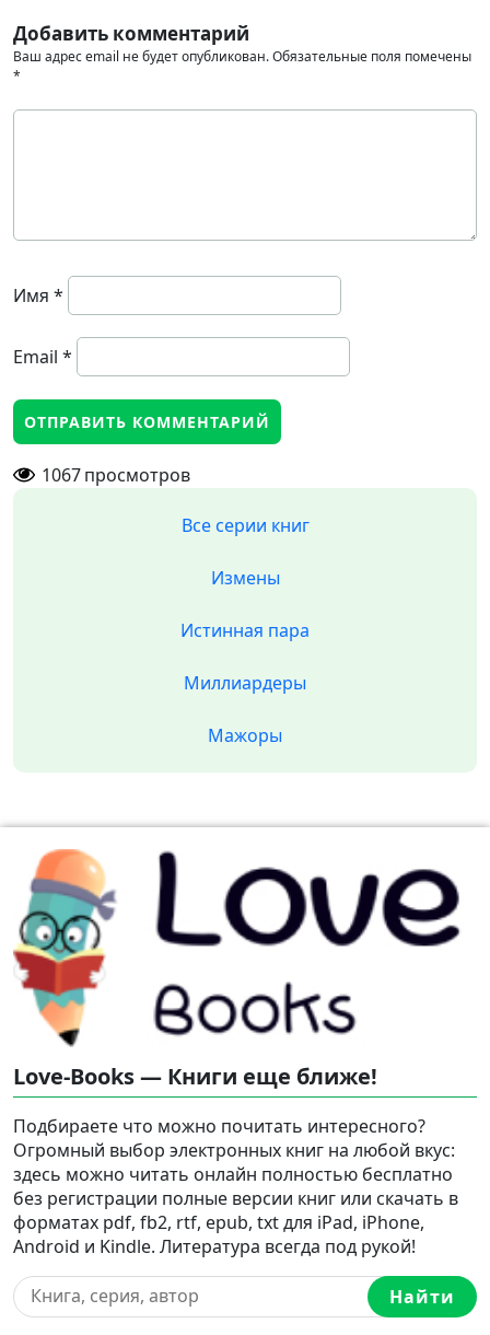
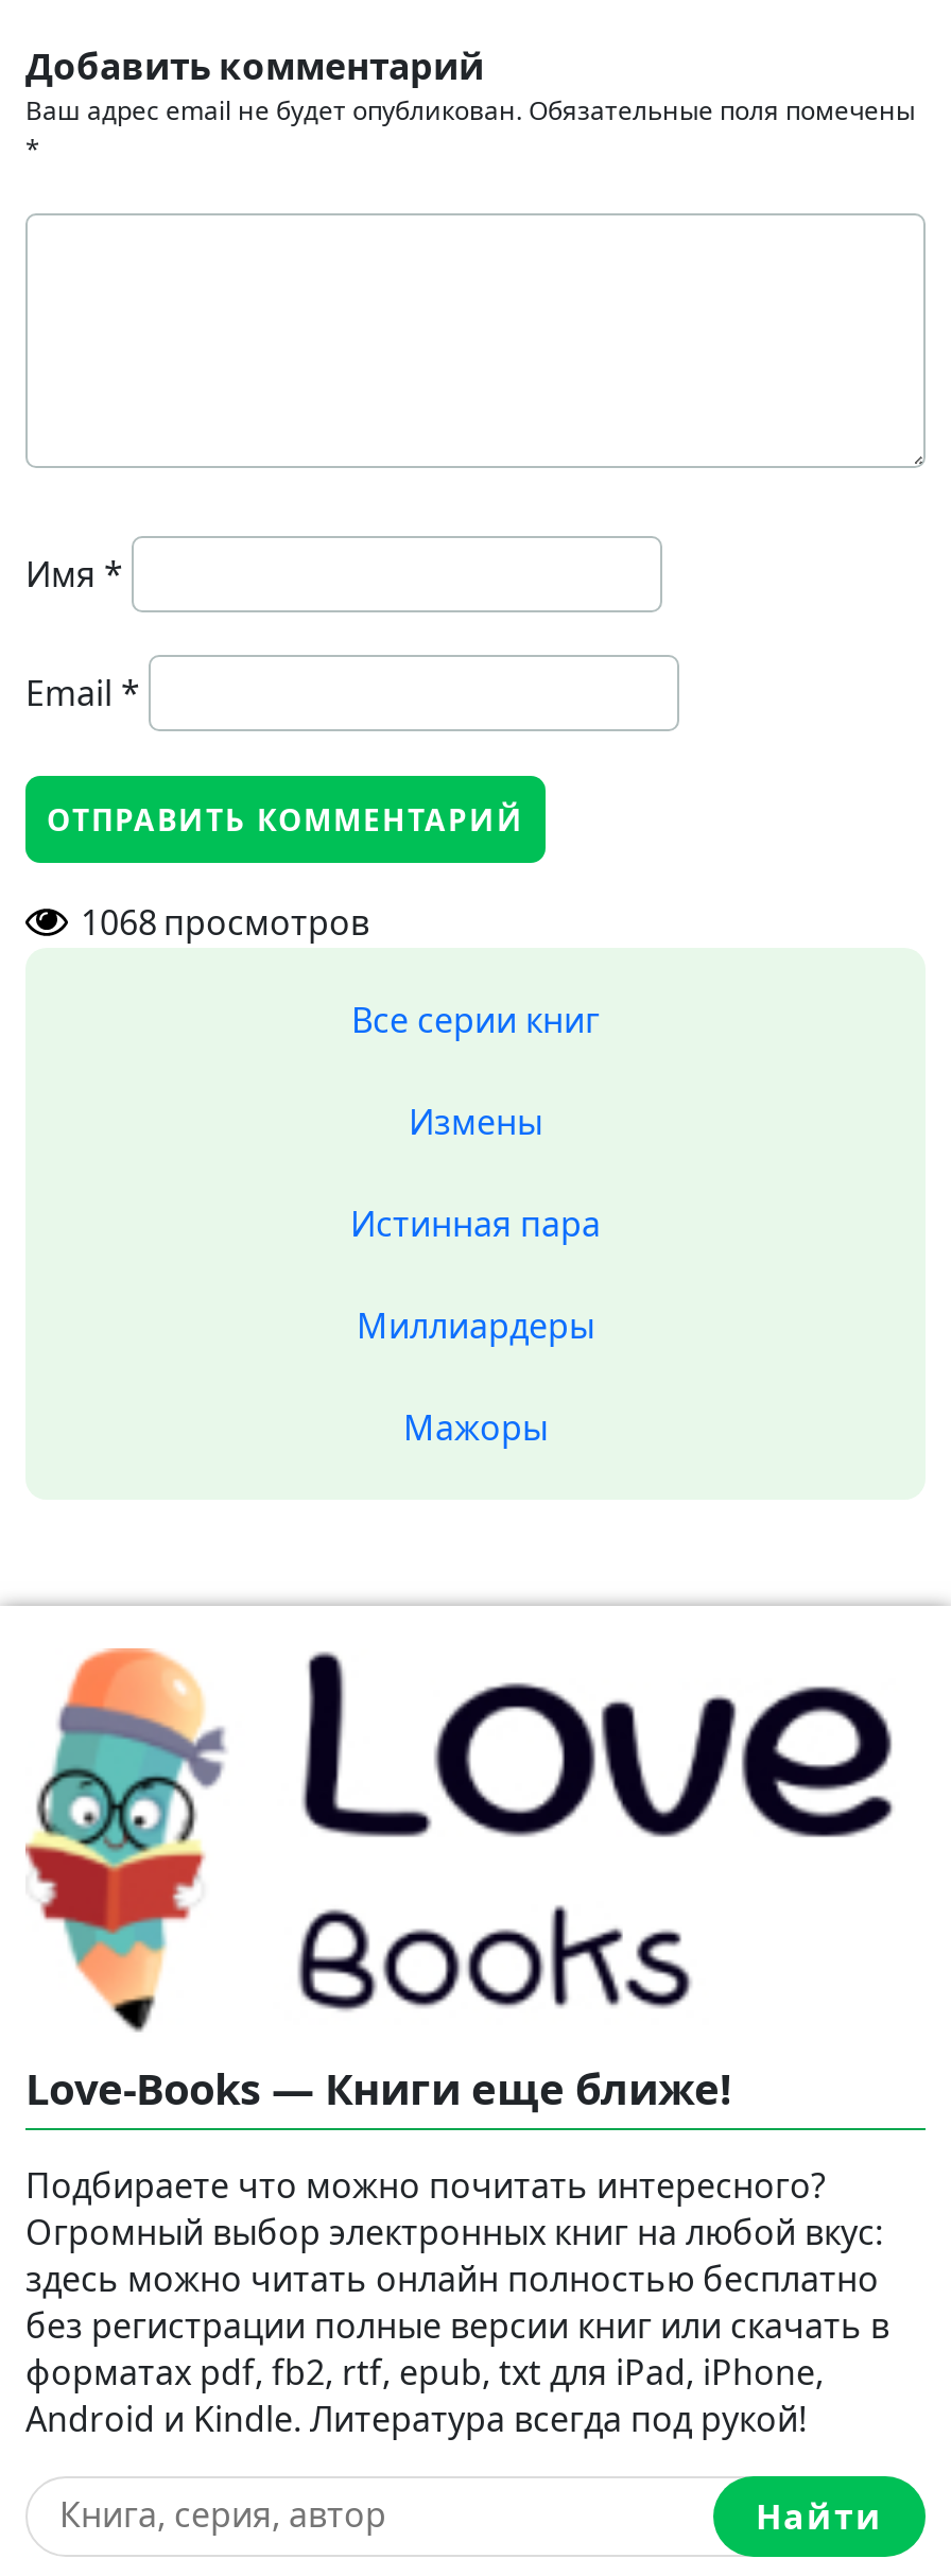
- 1067 просмотров
+ 1068 просмотров
